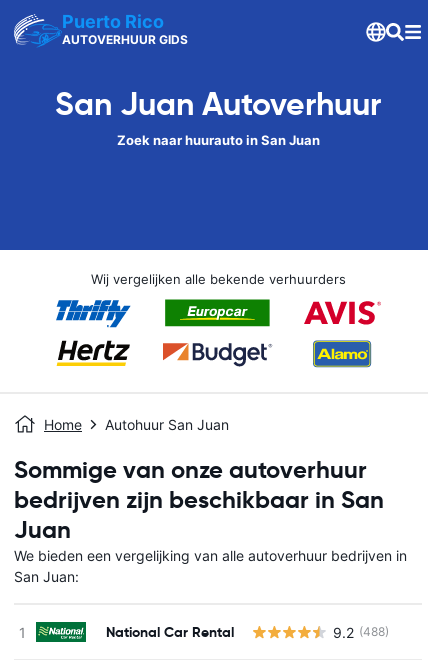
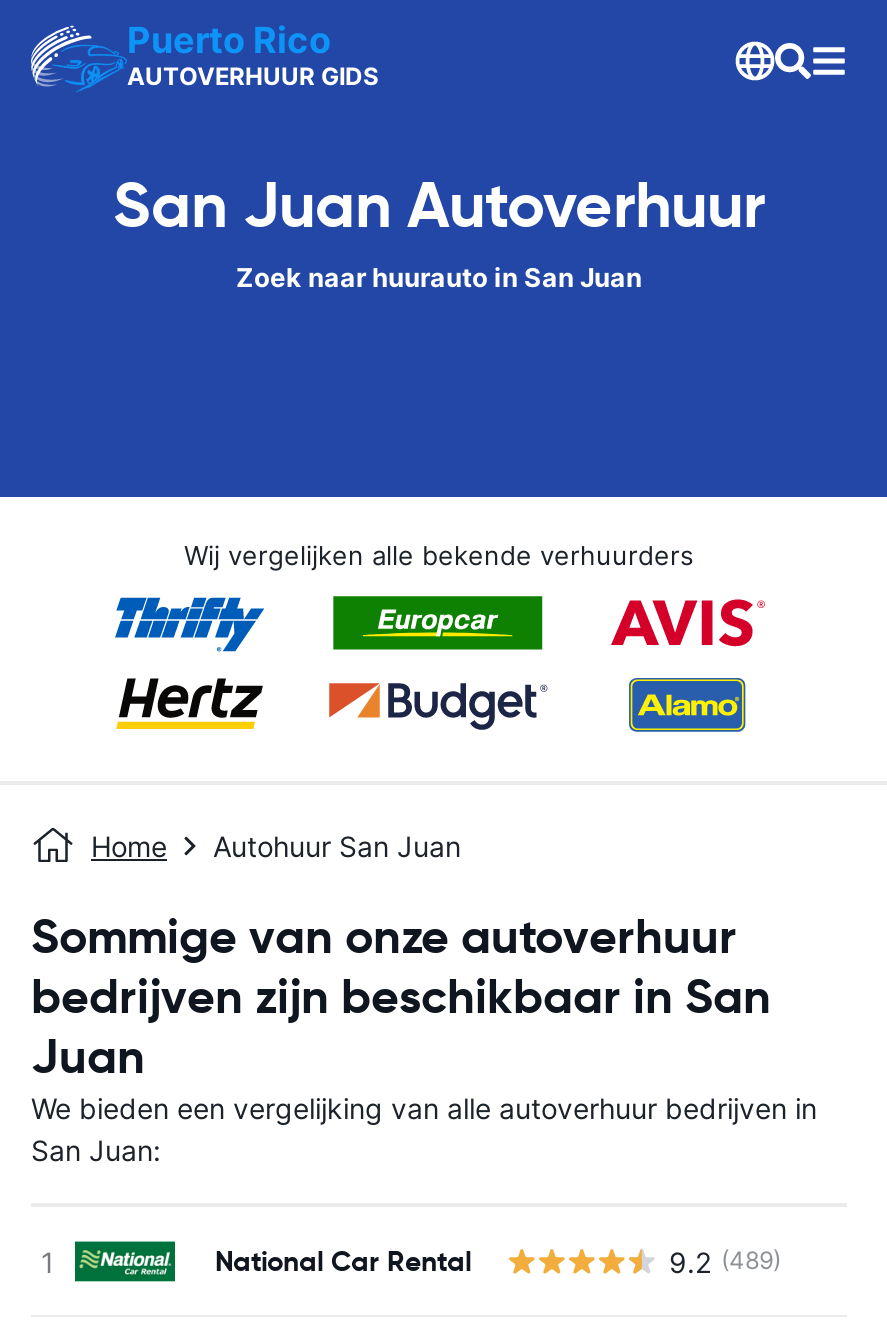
- 9.2 (488)
+ 9.2 (489)
